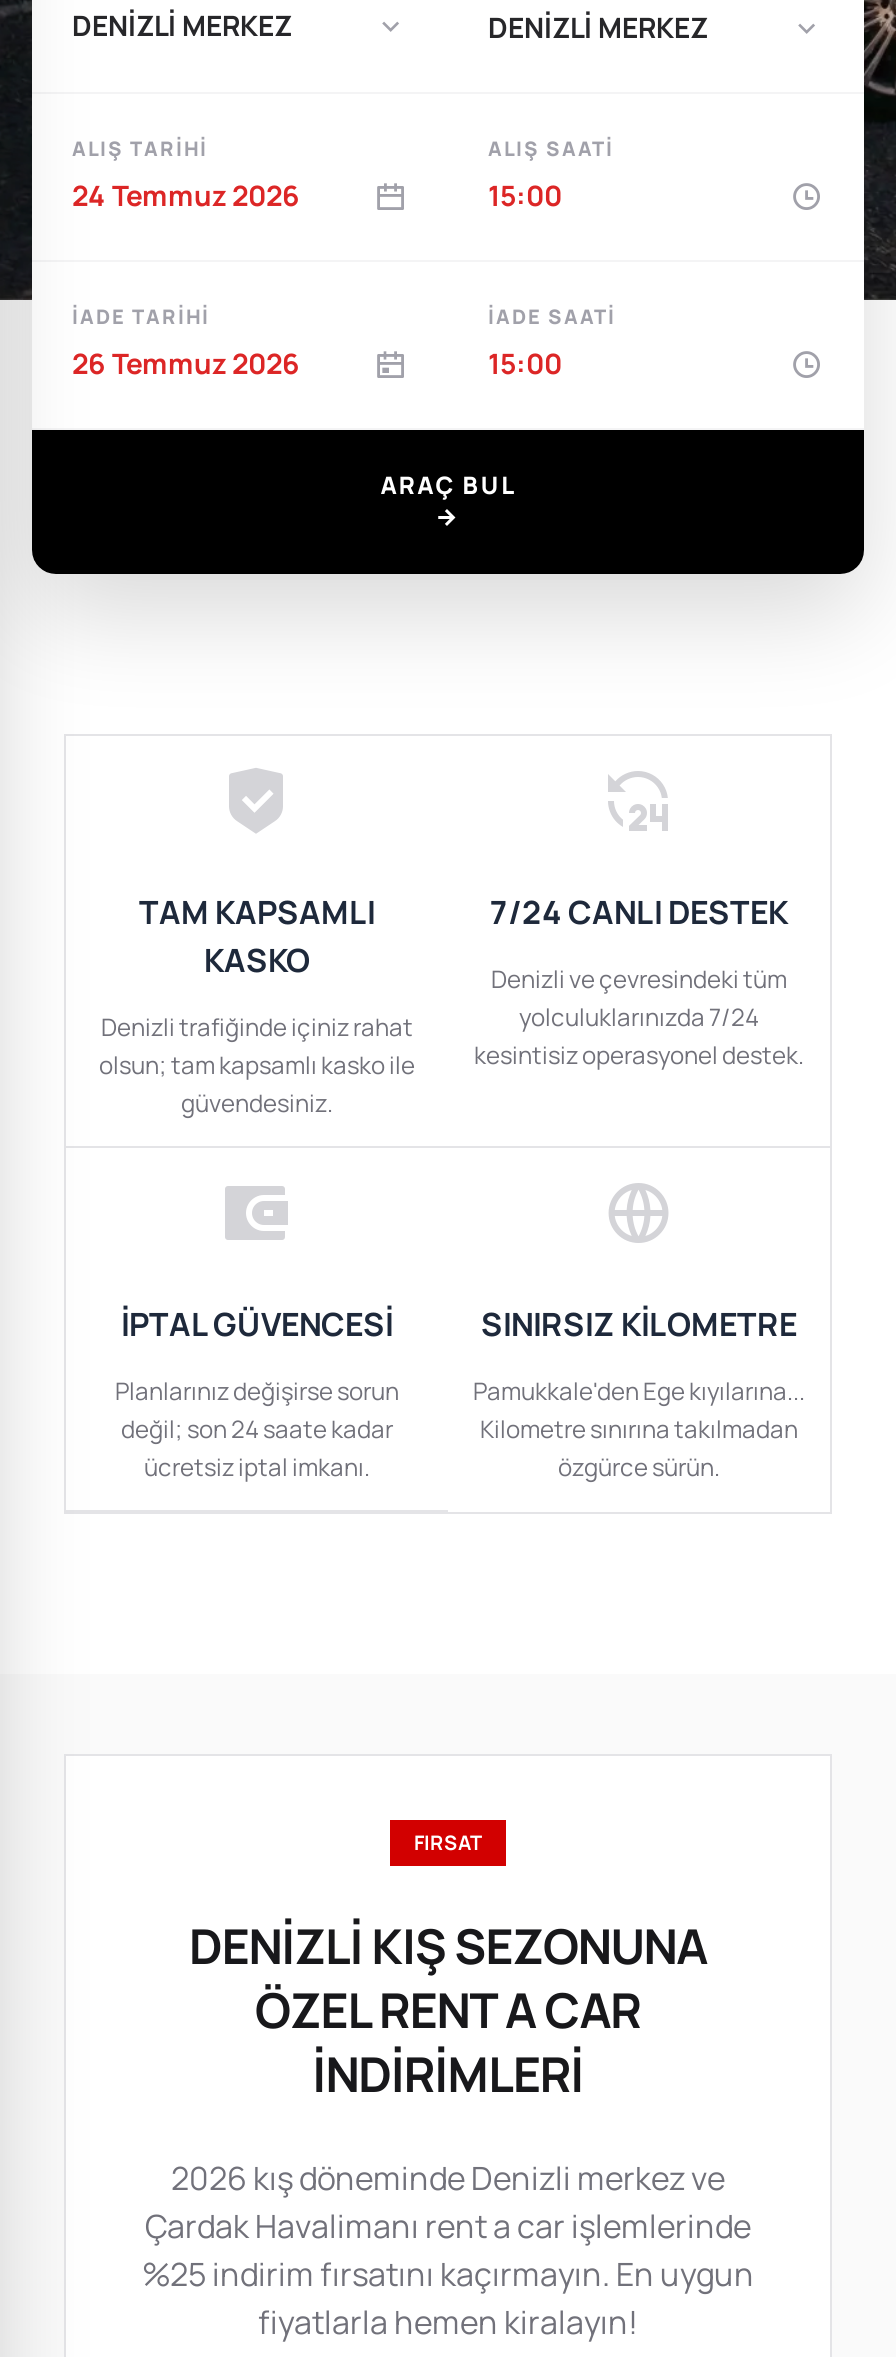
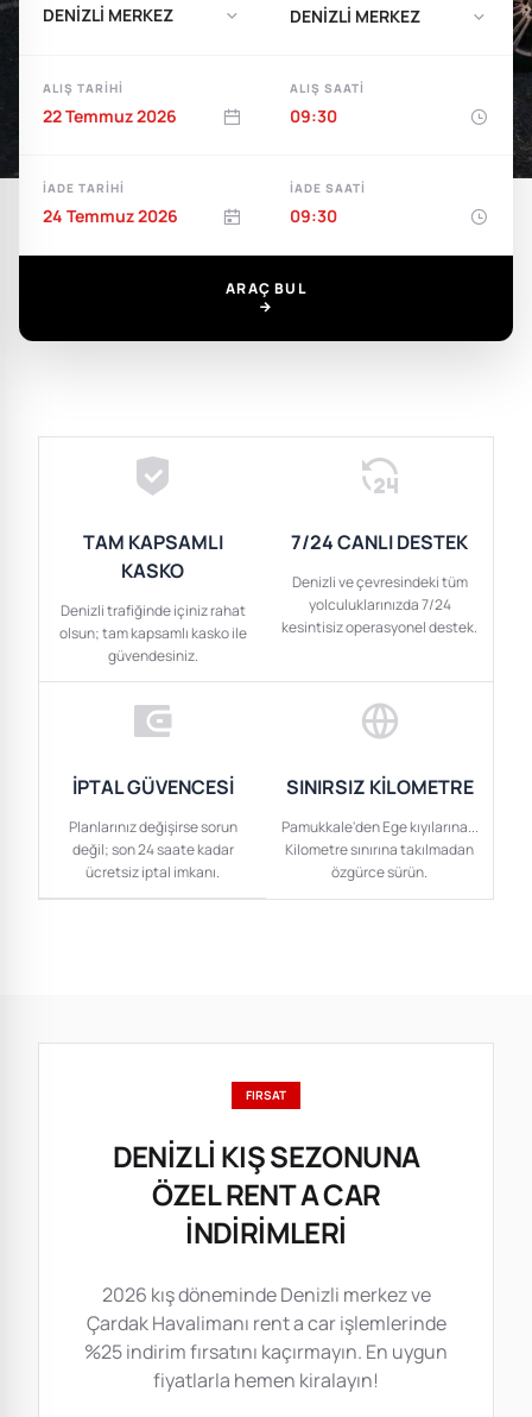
- 24 Temmuz 2026
+ 22 Temmuz 2026

- 15:00
+ 09:30

- 26 Temmuz 2026
+ 24 Temmuz 2026

- 15:00
+ 09:30
